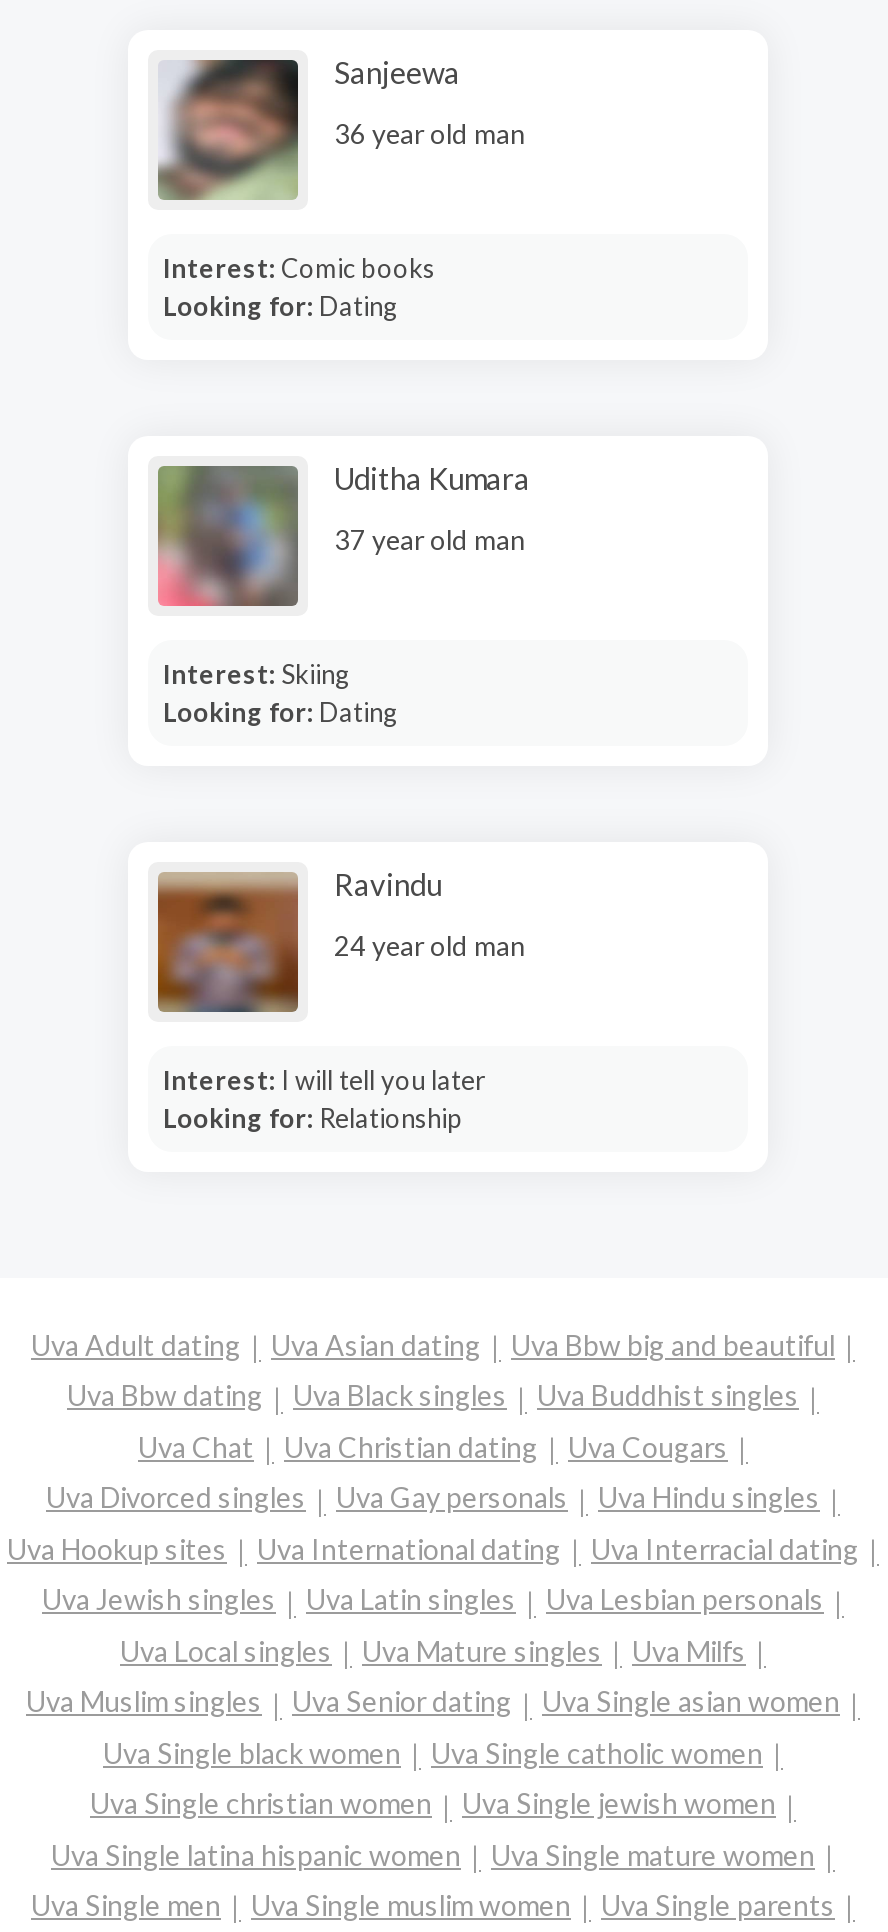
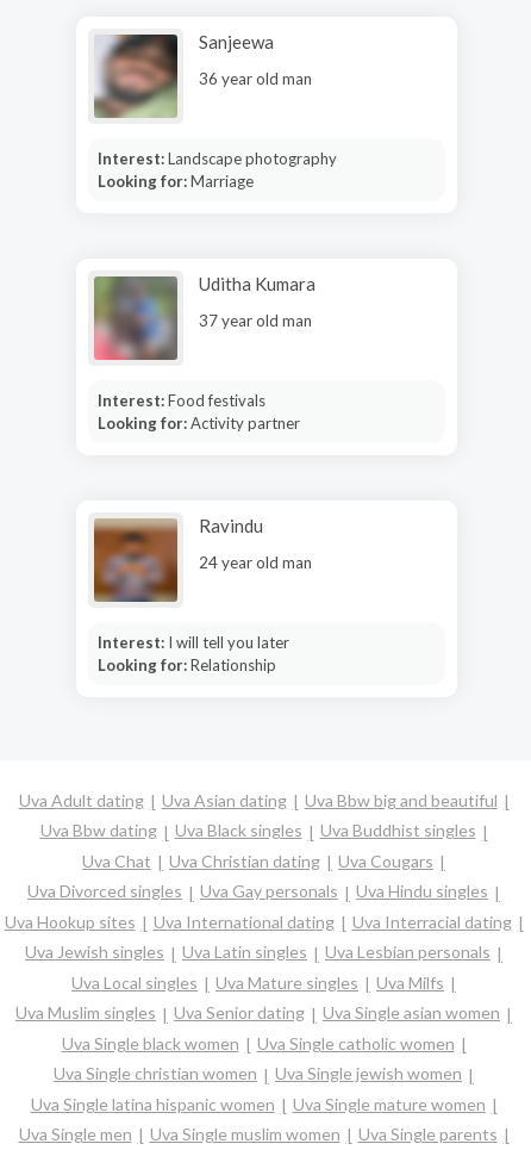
- Interest: Comic books
+ Interest: Landscape photography

- Looking for: Dating
+ Looking for: Marriage

- Interest: Skiing
- Looking for: Dating
+ Interest: Food festivals
+ Looking for: Activity partner
